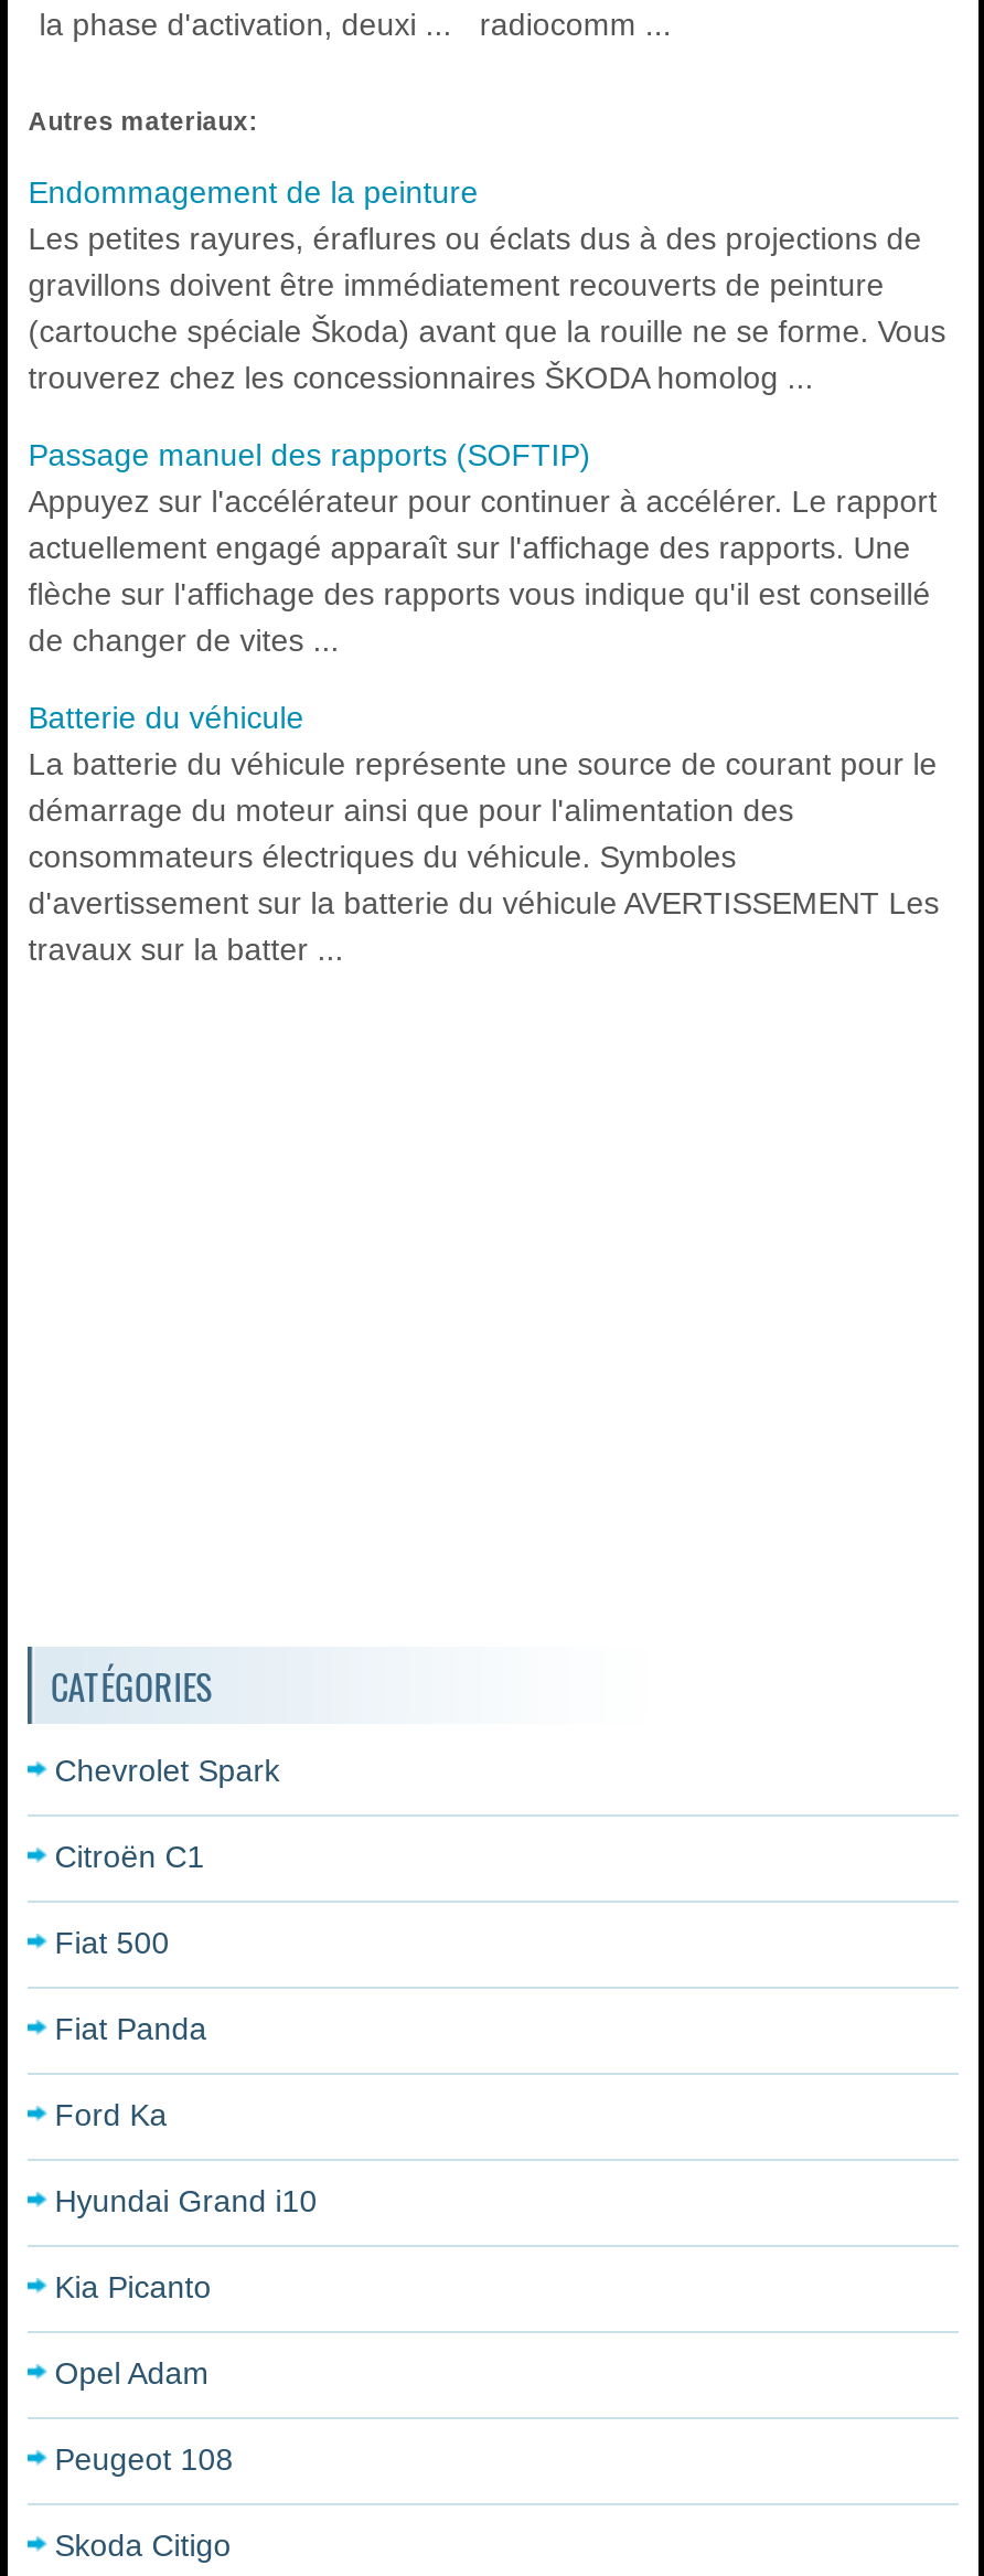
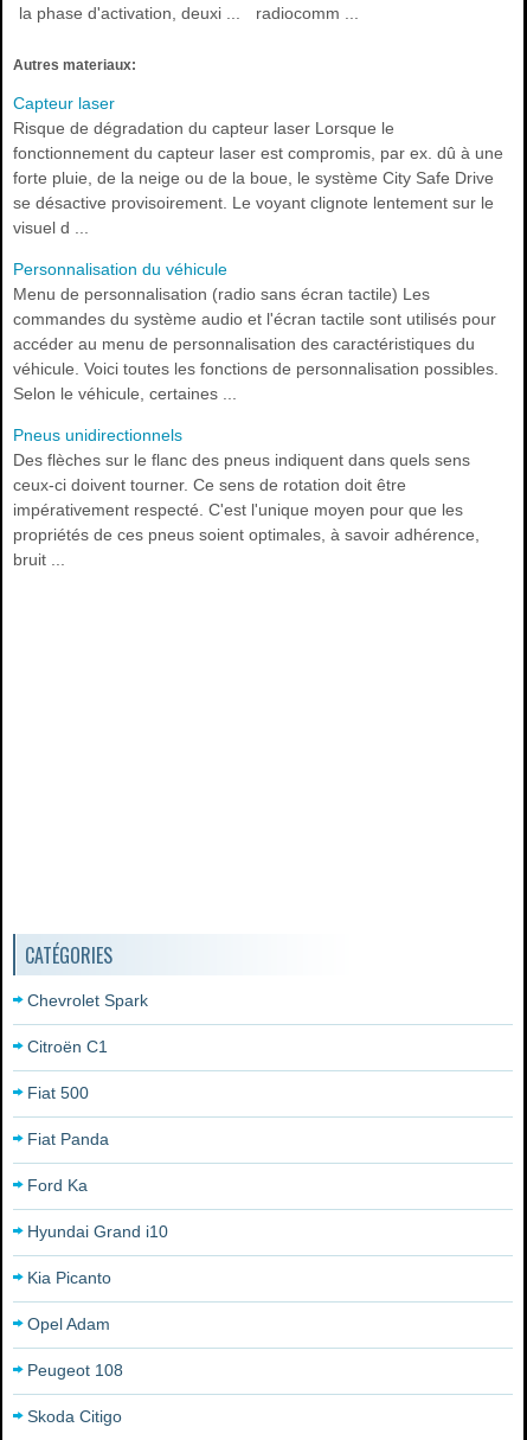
- Endommagement de la peinture
- Les petites rayures, éraflures ou éclats dus à des projections de
- gravillons doivent être immédiatement recouverts de peinture
- (cartouche spéciale Škoda) avant que la rouille ne se forme. Vous
- trouverez chez les concessionnaires ŠKODA homolog ...
+ Capteur laser
+ Risque de dégradation du capteur laser Lorsque le
+ fonctionnement du capteur laser est compromis, par ex. dû à une
+ forte pluie, de la neige ou de la boue, le système City Safe Drive
+ se désactive provisoirement. Le voyant clignote lentement sur le
+ visuel d ...

- Passage manuel des rapports (SOFTIP)
- Appuyez sur l'accélérateur pour continuer à accélérer. Le rapport
- actuellement engagé apparaît sur l'affichage des rapports. Une
- flèche sur l'affichage des rapports vous indique qu'il est conseillé
- de changer de vites ...
+ Personnalisation du véhicule
+ Menu de personnalisation (radio sans écran tactile) Les
+ commandes du système audio et l'écran tactile sont utilisés pour
+ accéder au menu de personnalisation des caractéristiques du
+ véhicule. Voici toutes les fonctions de personnalisation possibles.
+ Selon le véhicule, certaines ...

- Batterie du véhicule
- La batterie du véhicule représente une source de courant pour le
- démarrage du moteur ainsi que pour l'alimentation des
- consommateurs électriques du véhicule. Symboles
- d'avertissement sur la batterie du véhicule AVERTISSEMENT Les
- travaux sur la batter ...
+ Pneus unidirectionnels
+ Des flèches sur le flanc des pneus indiquent dans quels sens
+ ceux-ci doivent tourner. Ce sens de rotation doit être
+ impérativement respecté. C'est l'unique moyen pour que les
+ propriétés de ces pneus soient optimales, à savoir adhérence,
+ bruit ...
